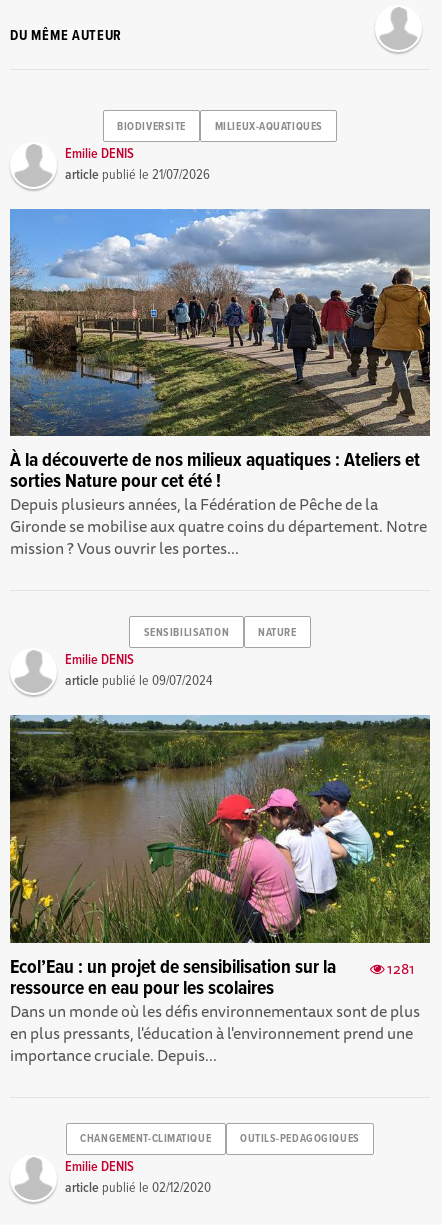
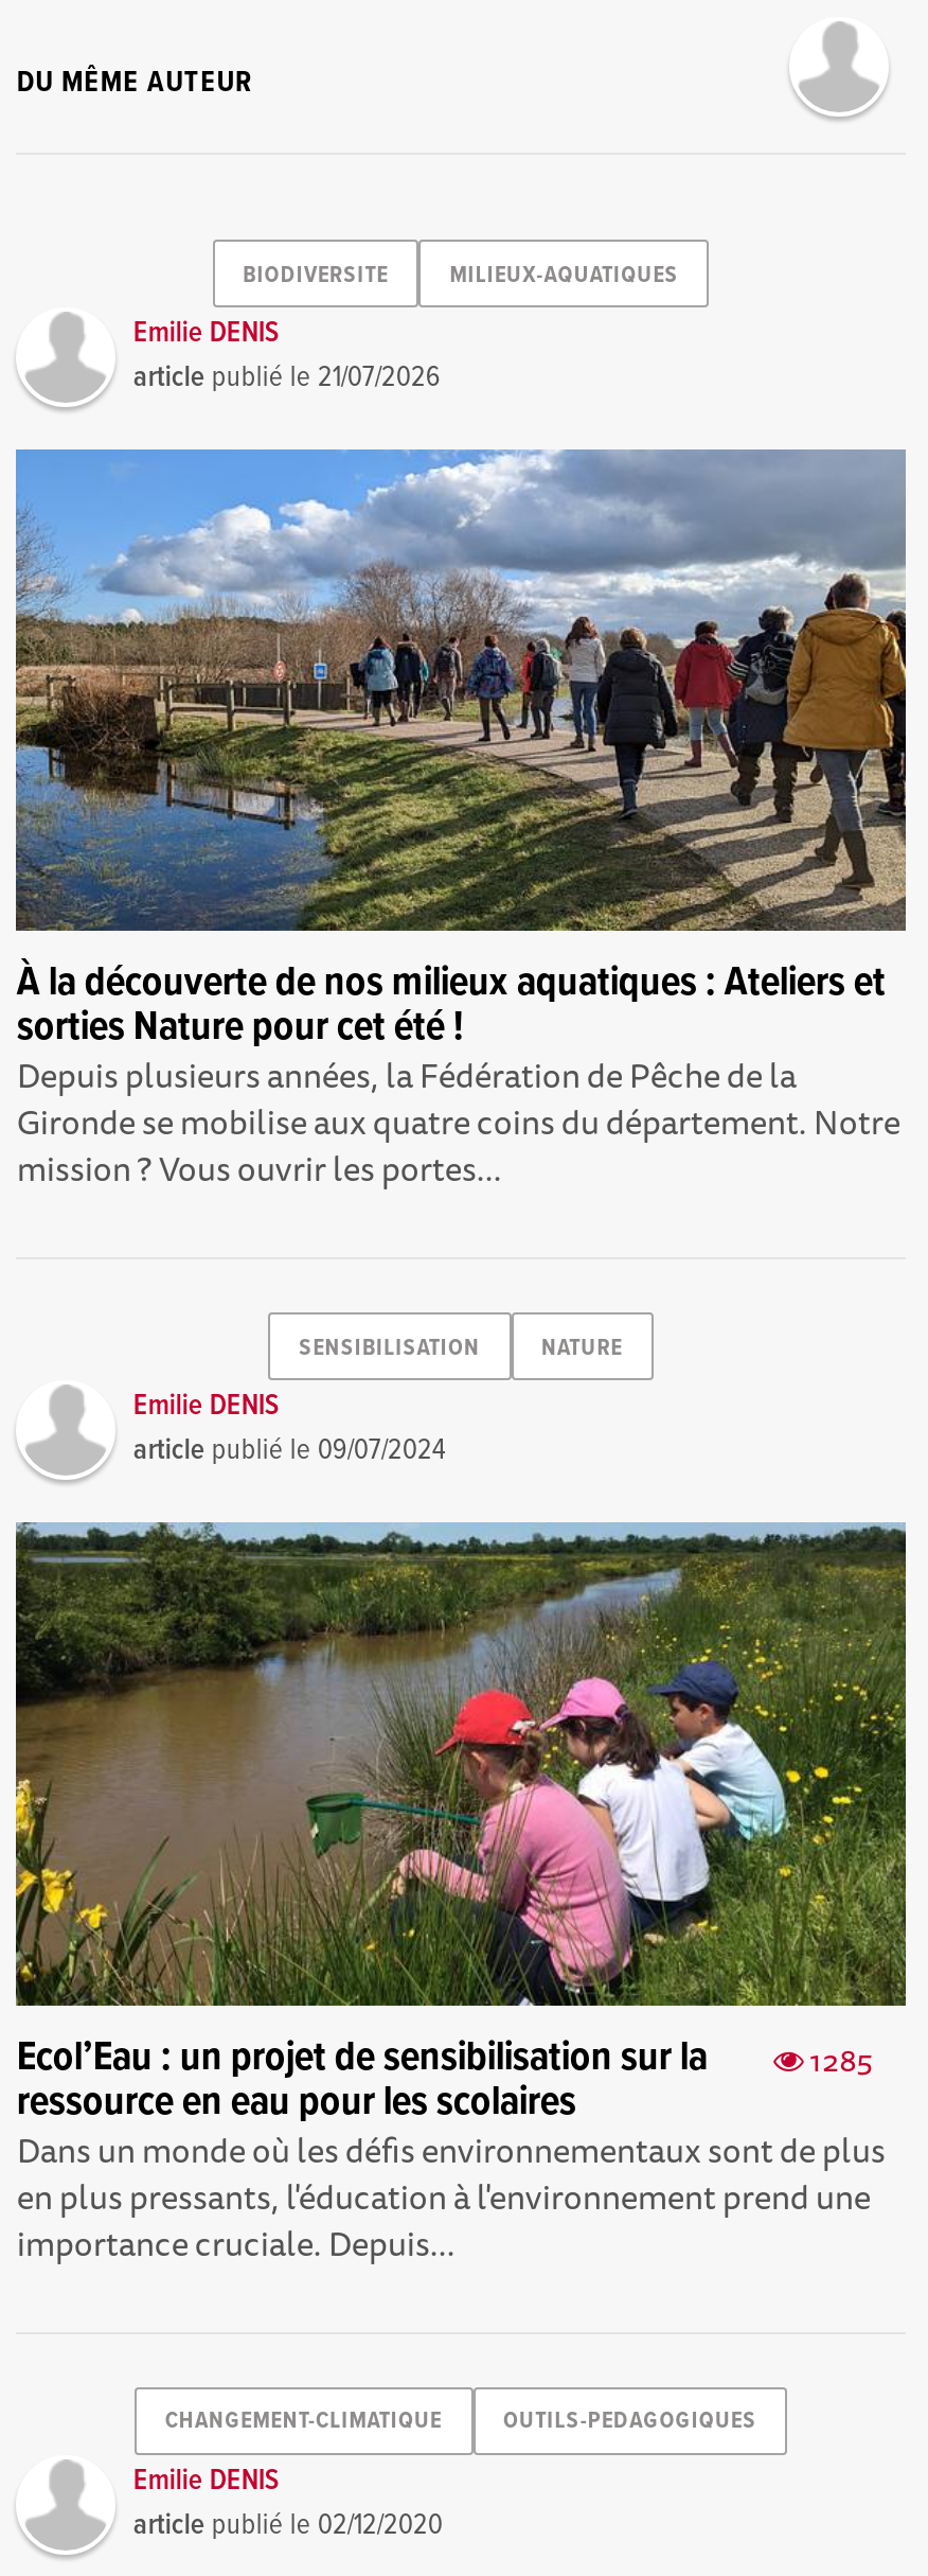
- 1281
+ 1285
